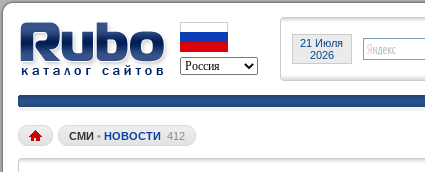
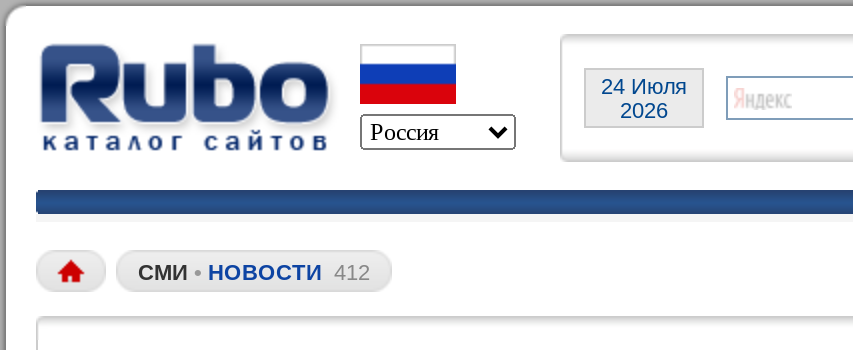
- 21 Июля
+ 24 Июля
